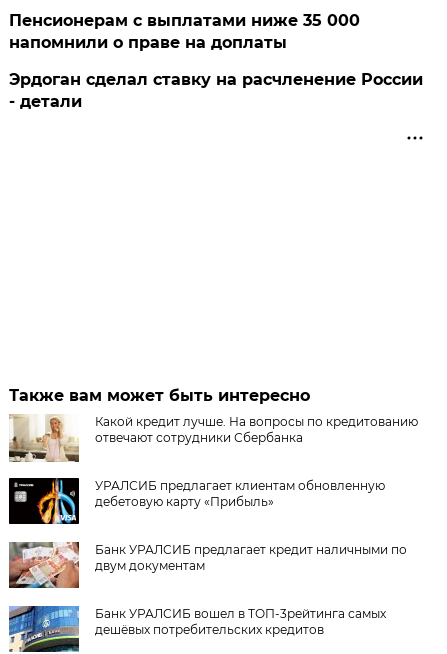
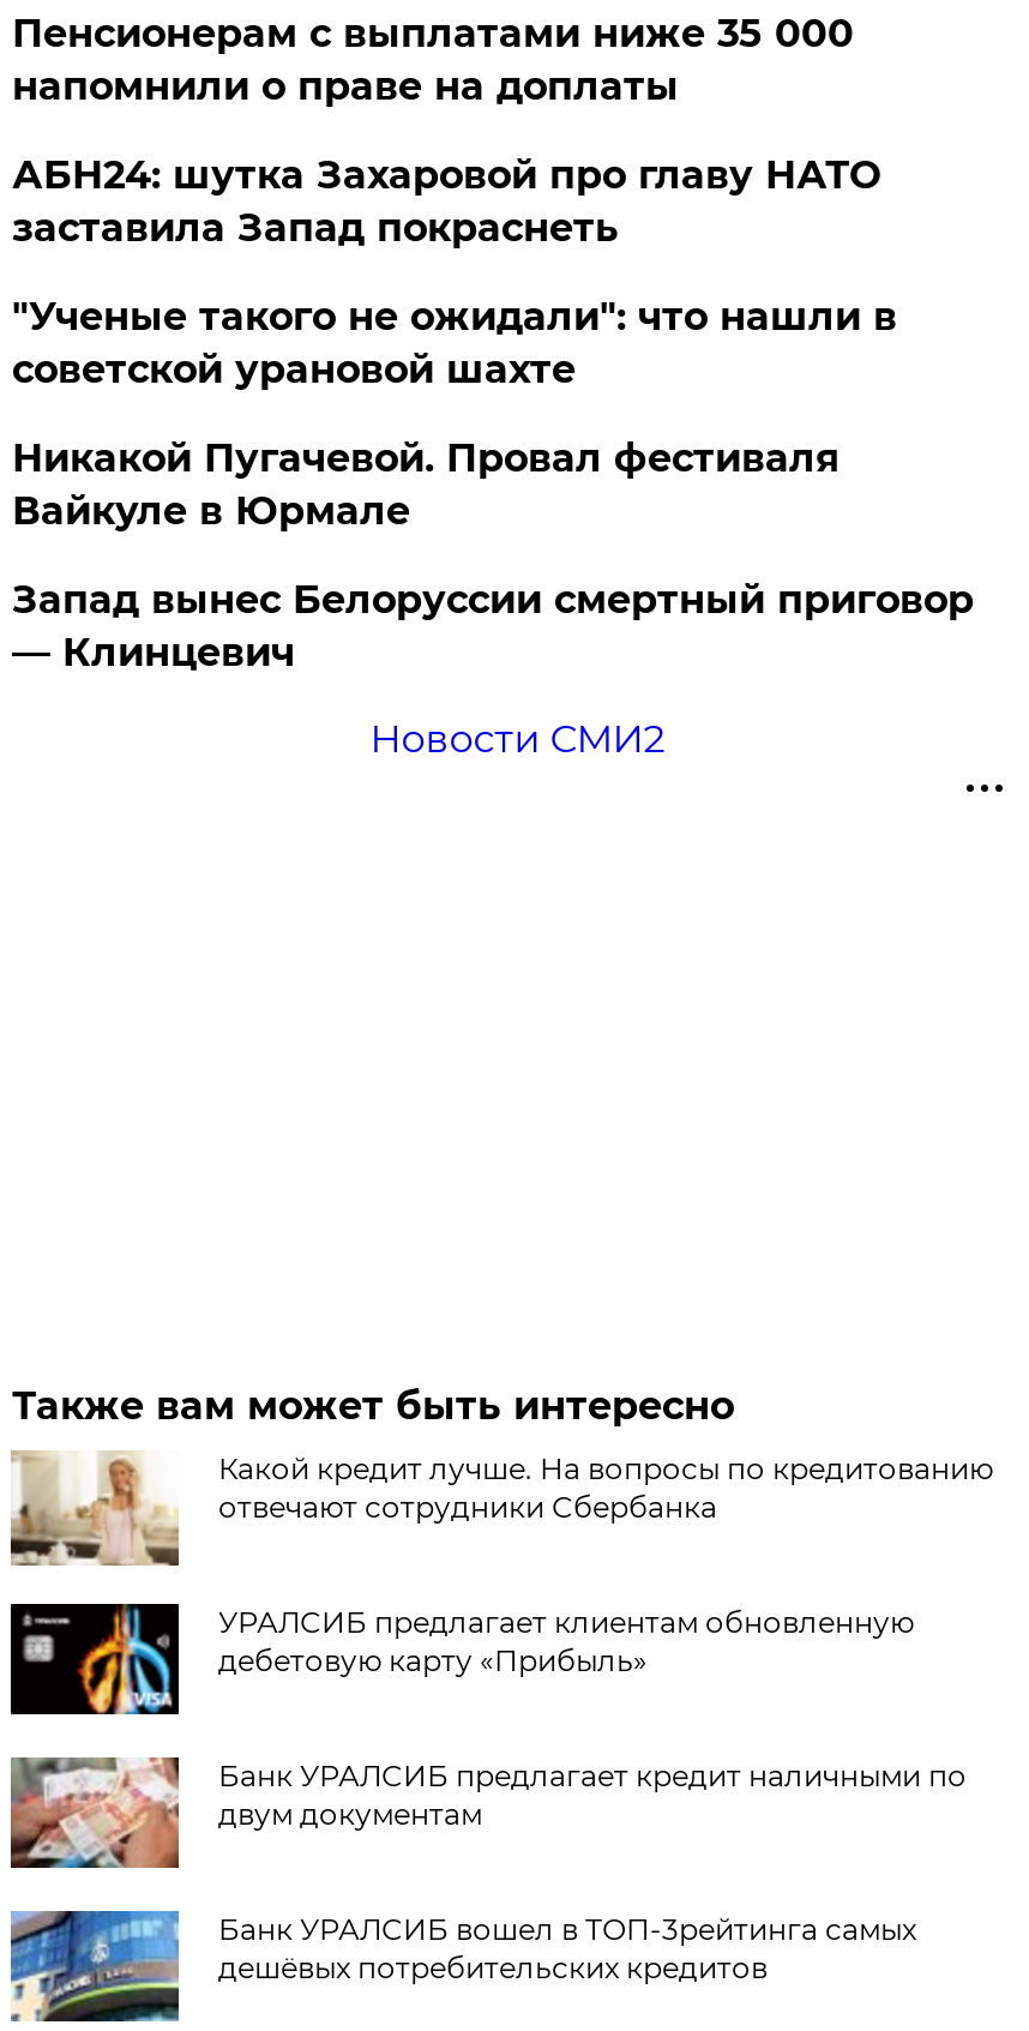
- Эрдоган сделал ставку на расчленение России
- - детали
+ АБН24: шутка Захаровой про главу НАТО
+ заставила Запад покраснеть
+ "Ученые такого не ожидали": что нашли в
+ советской урановой шахте
+ Никакой Пугачевой. Провал фестиваля
+ Вайкуле в Юрмале
+ Запад вынес Белоруссии смертный приговор
+ — Клинцевич
+ Новости СМИ2
